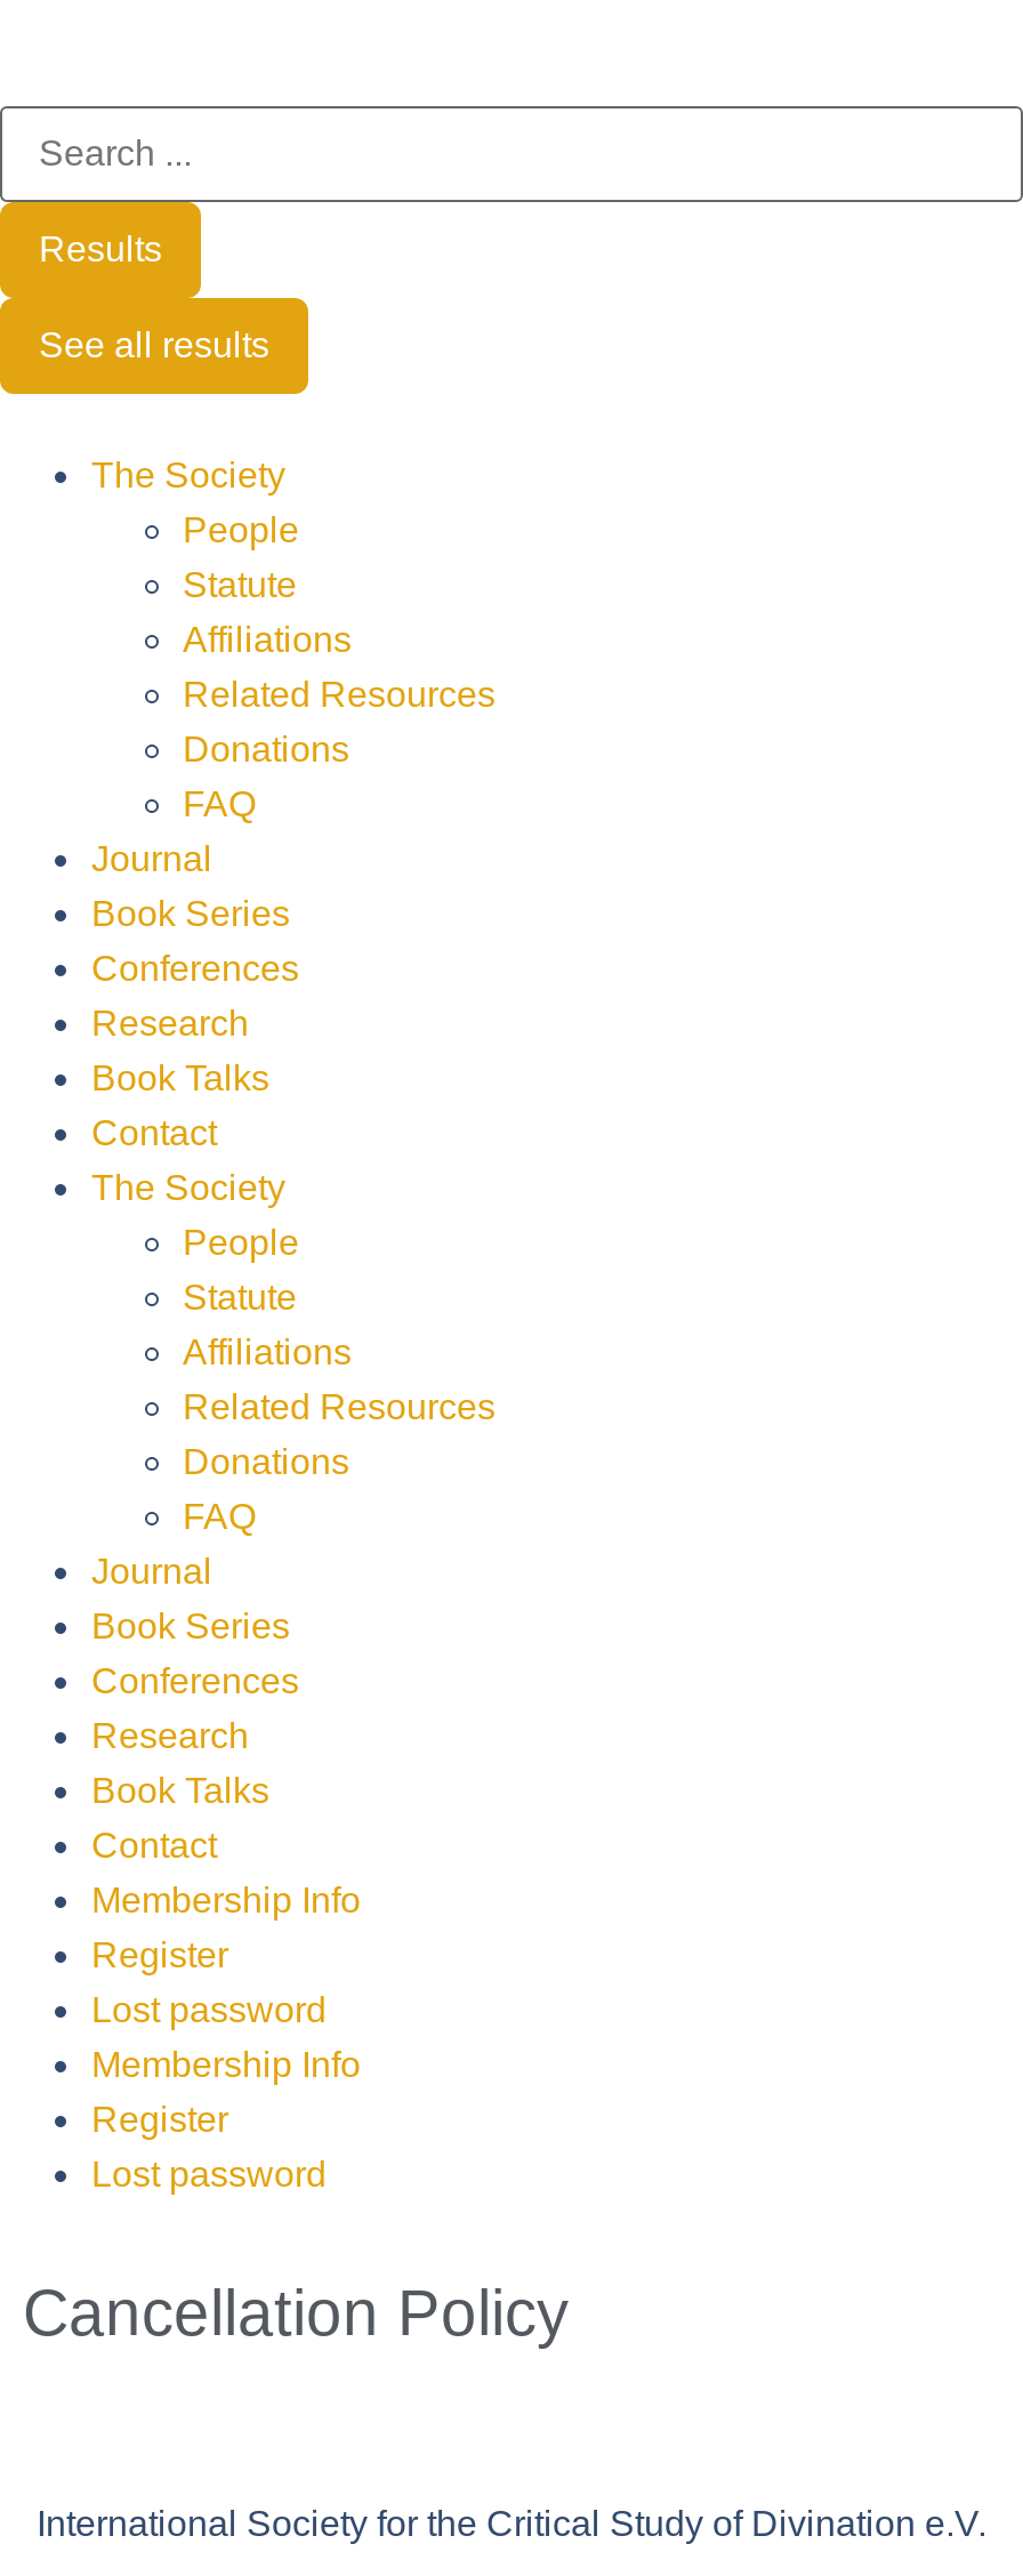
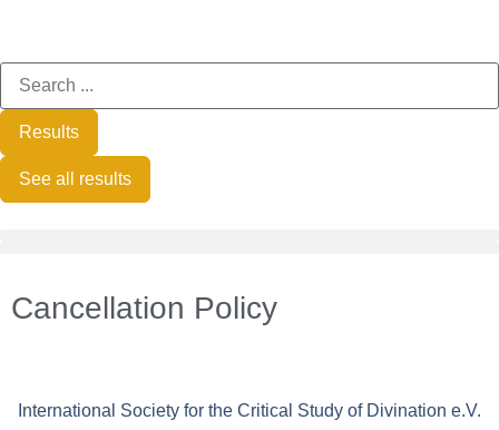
- The Society
- People
- Statute
- Affiliations
- Related Resources
- Donations
- FAQ
- Journal
- Book Series
- Conferences
- Research
- Book Talks
- Contact
- The Society
- People
- Statute
- Affiliations
- Related Resources
- Donations
- FAQ
- Journal
- Book Series
- Conferences
- Research
- Book Talks
- Contact
- Membership Info
- Register
- Lost password
- Membership Info
- Register
- Lost password
